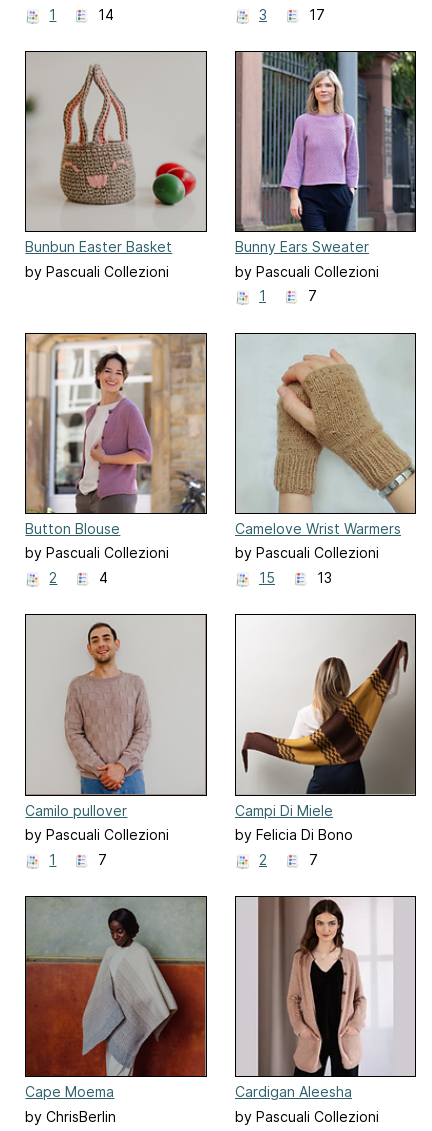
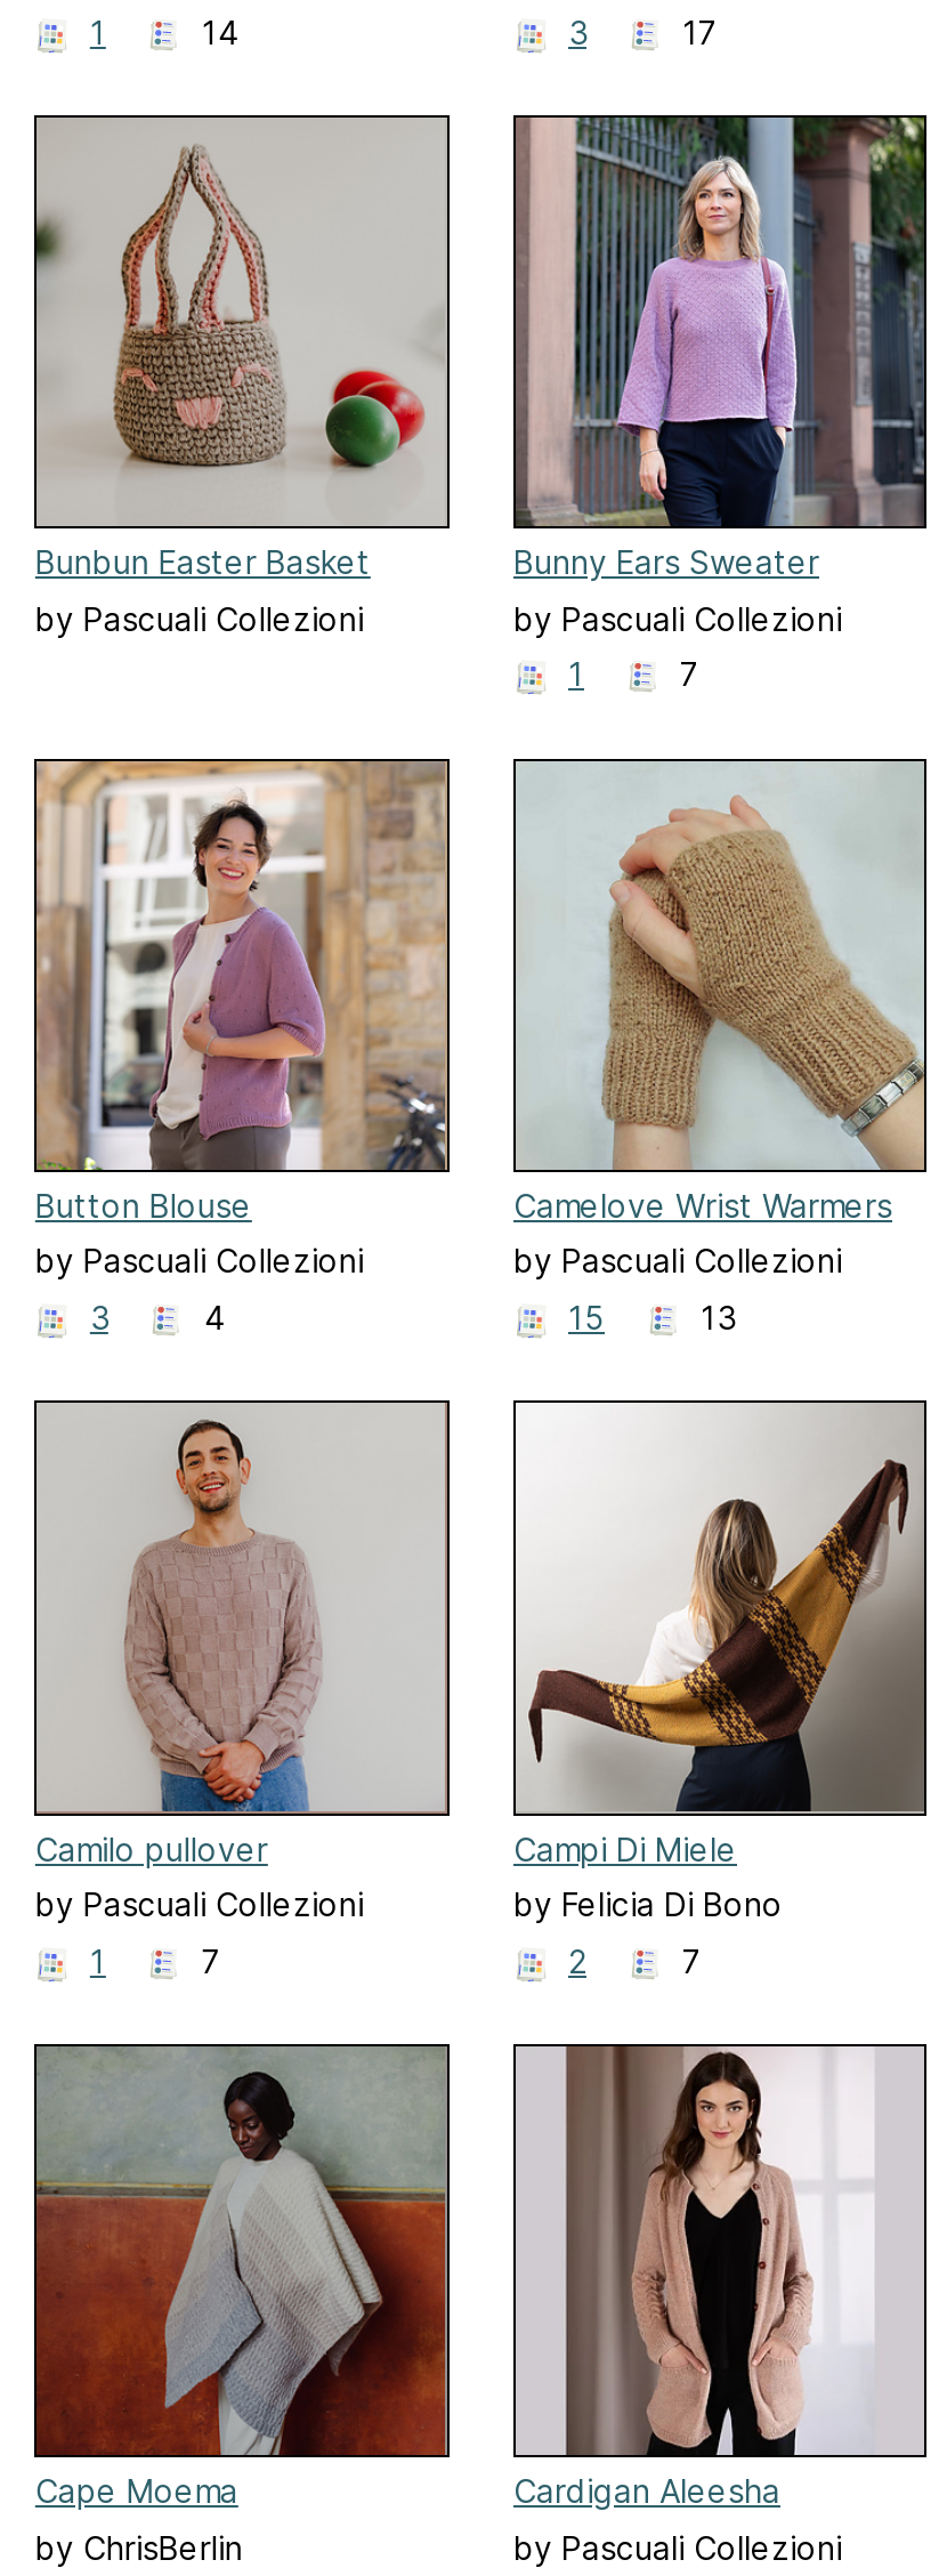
- 2
+ 3
